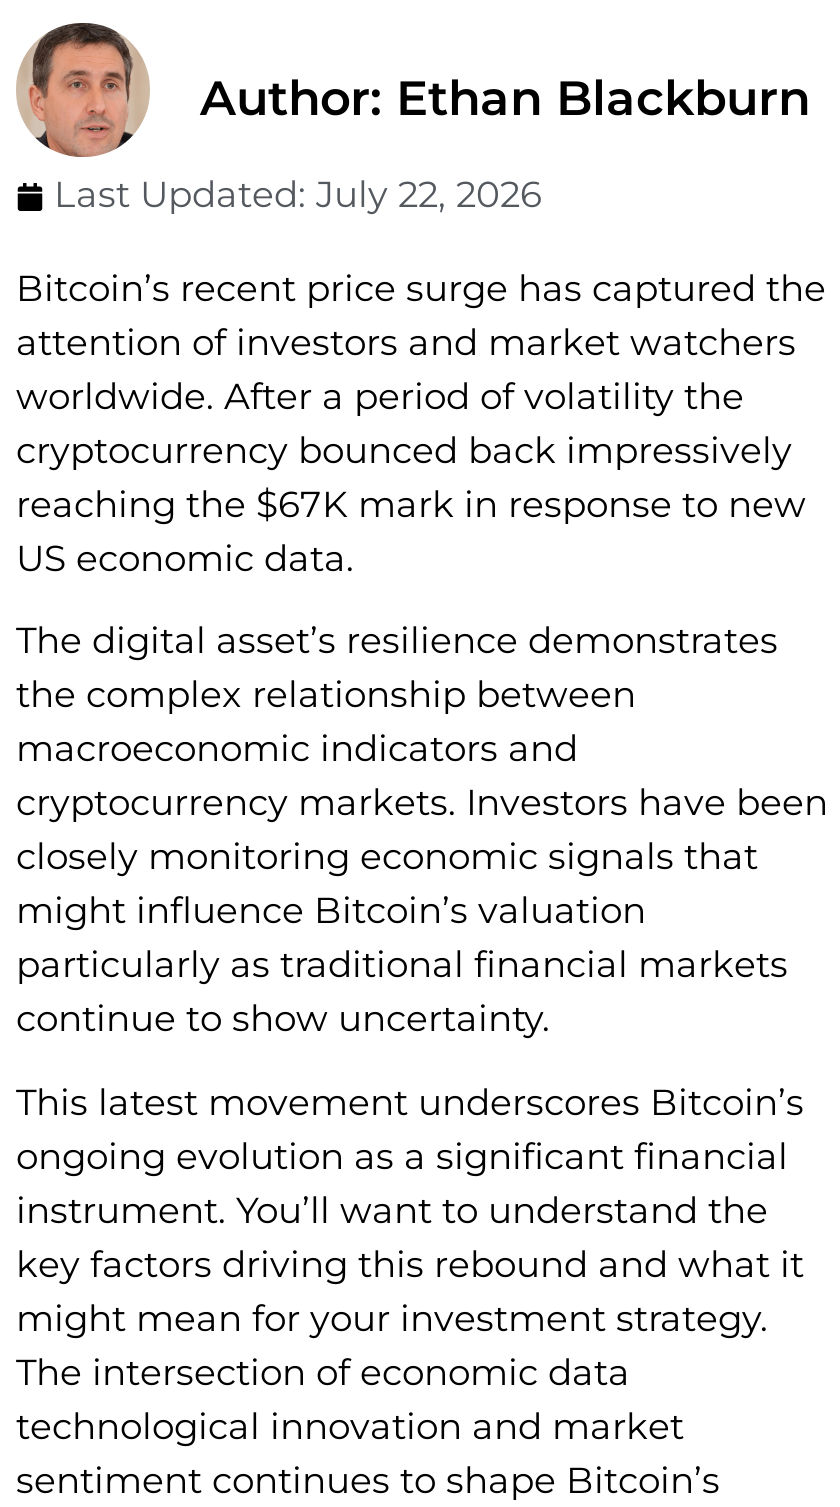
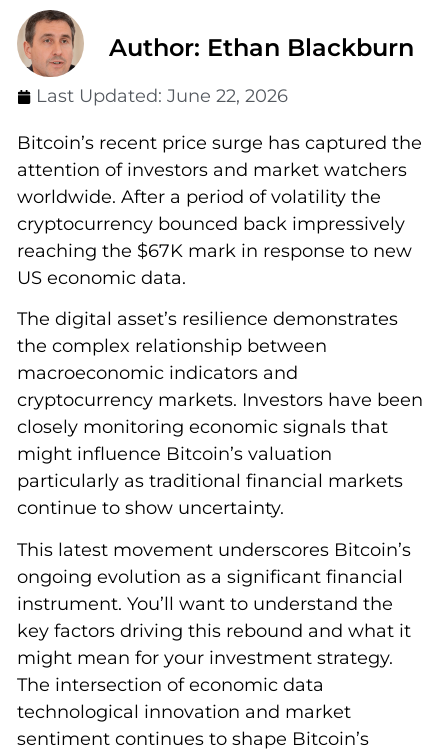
- Last Updated: July 22, 2026
+ Last Updated: June 22, 2026
